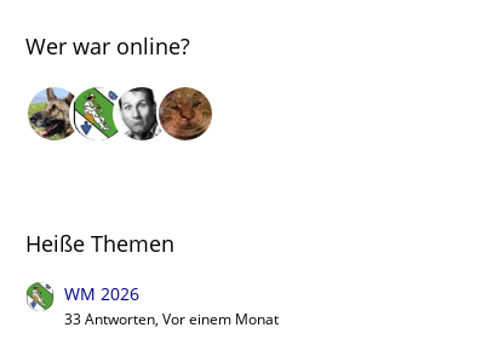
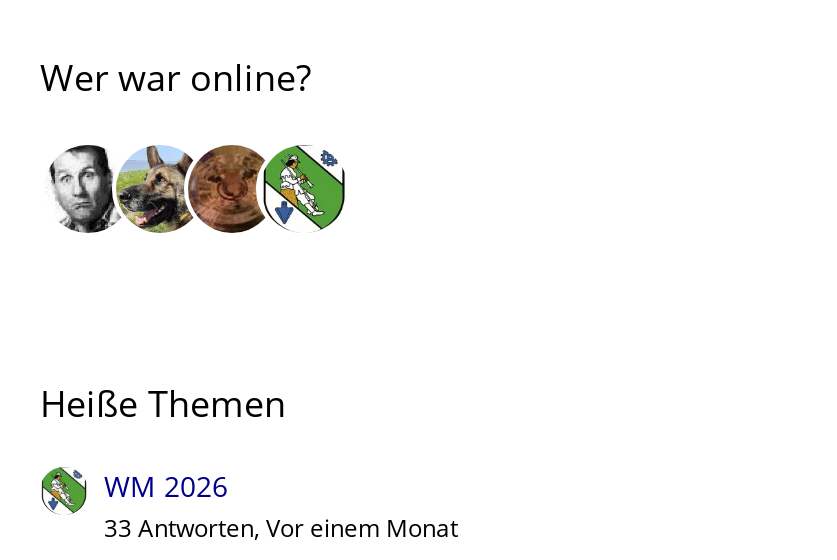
- [image]
+ [image]
